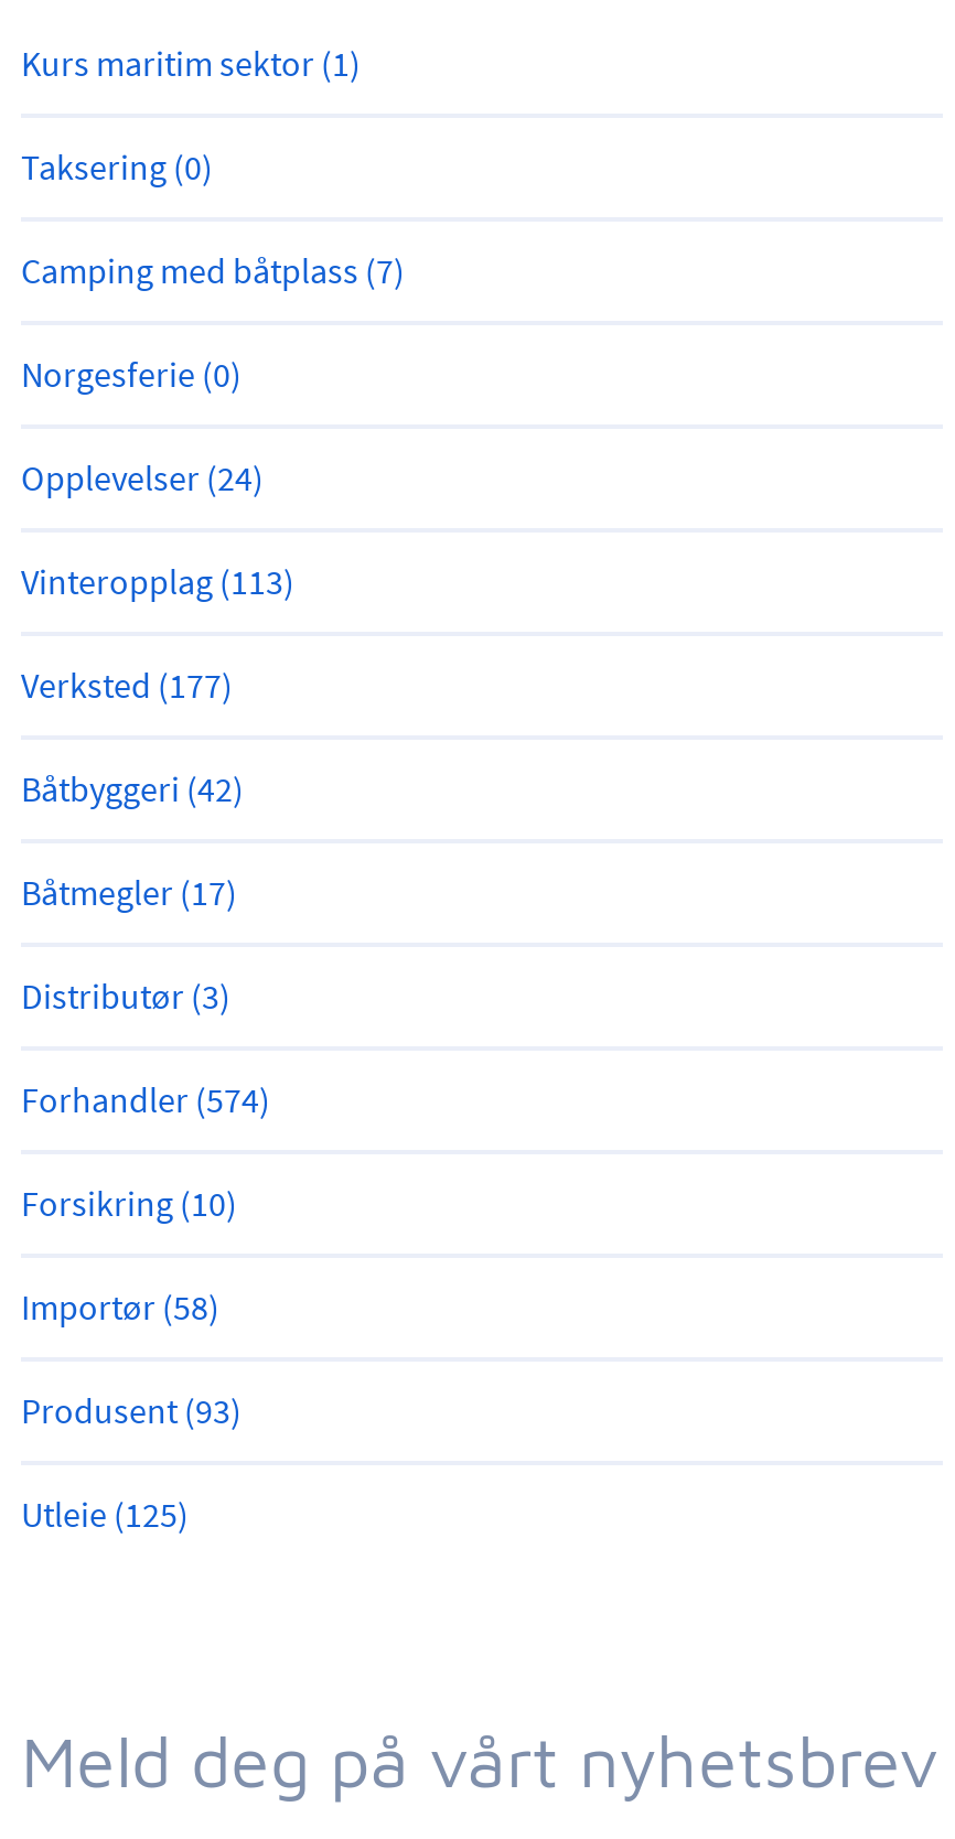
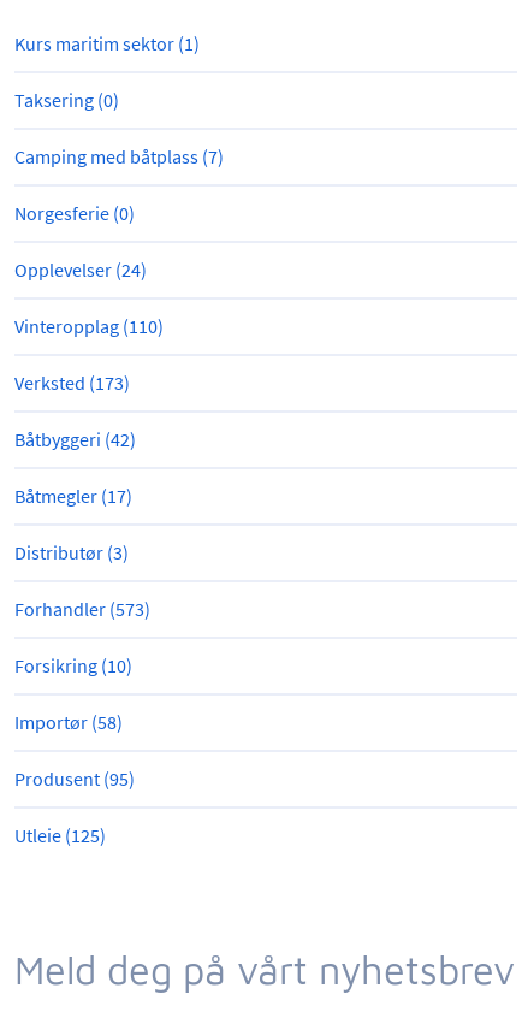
- Vinteropplag (113)
+ Vinteropplag (110)

- Verksted (177)
+ Verksted (173)

- Forhandler (574)
+ Forhandler (573)

- Produsent (93)
+ Produsent (95)
